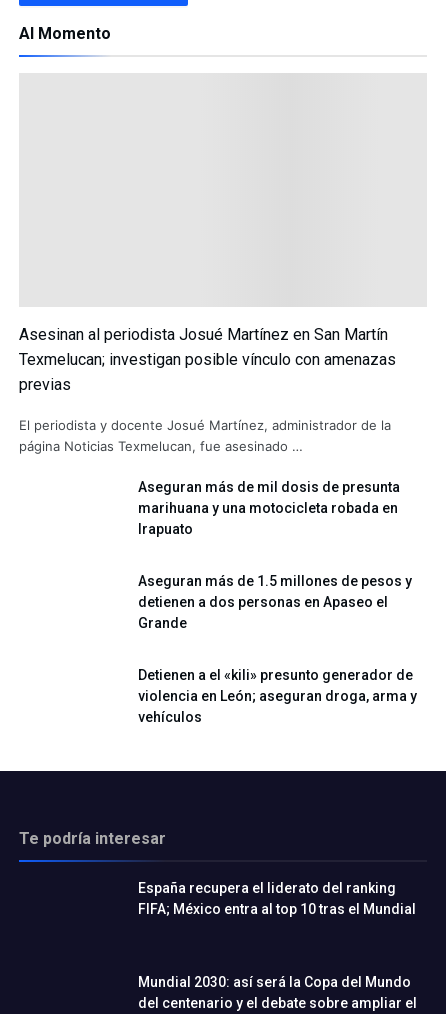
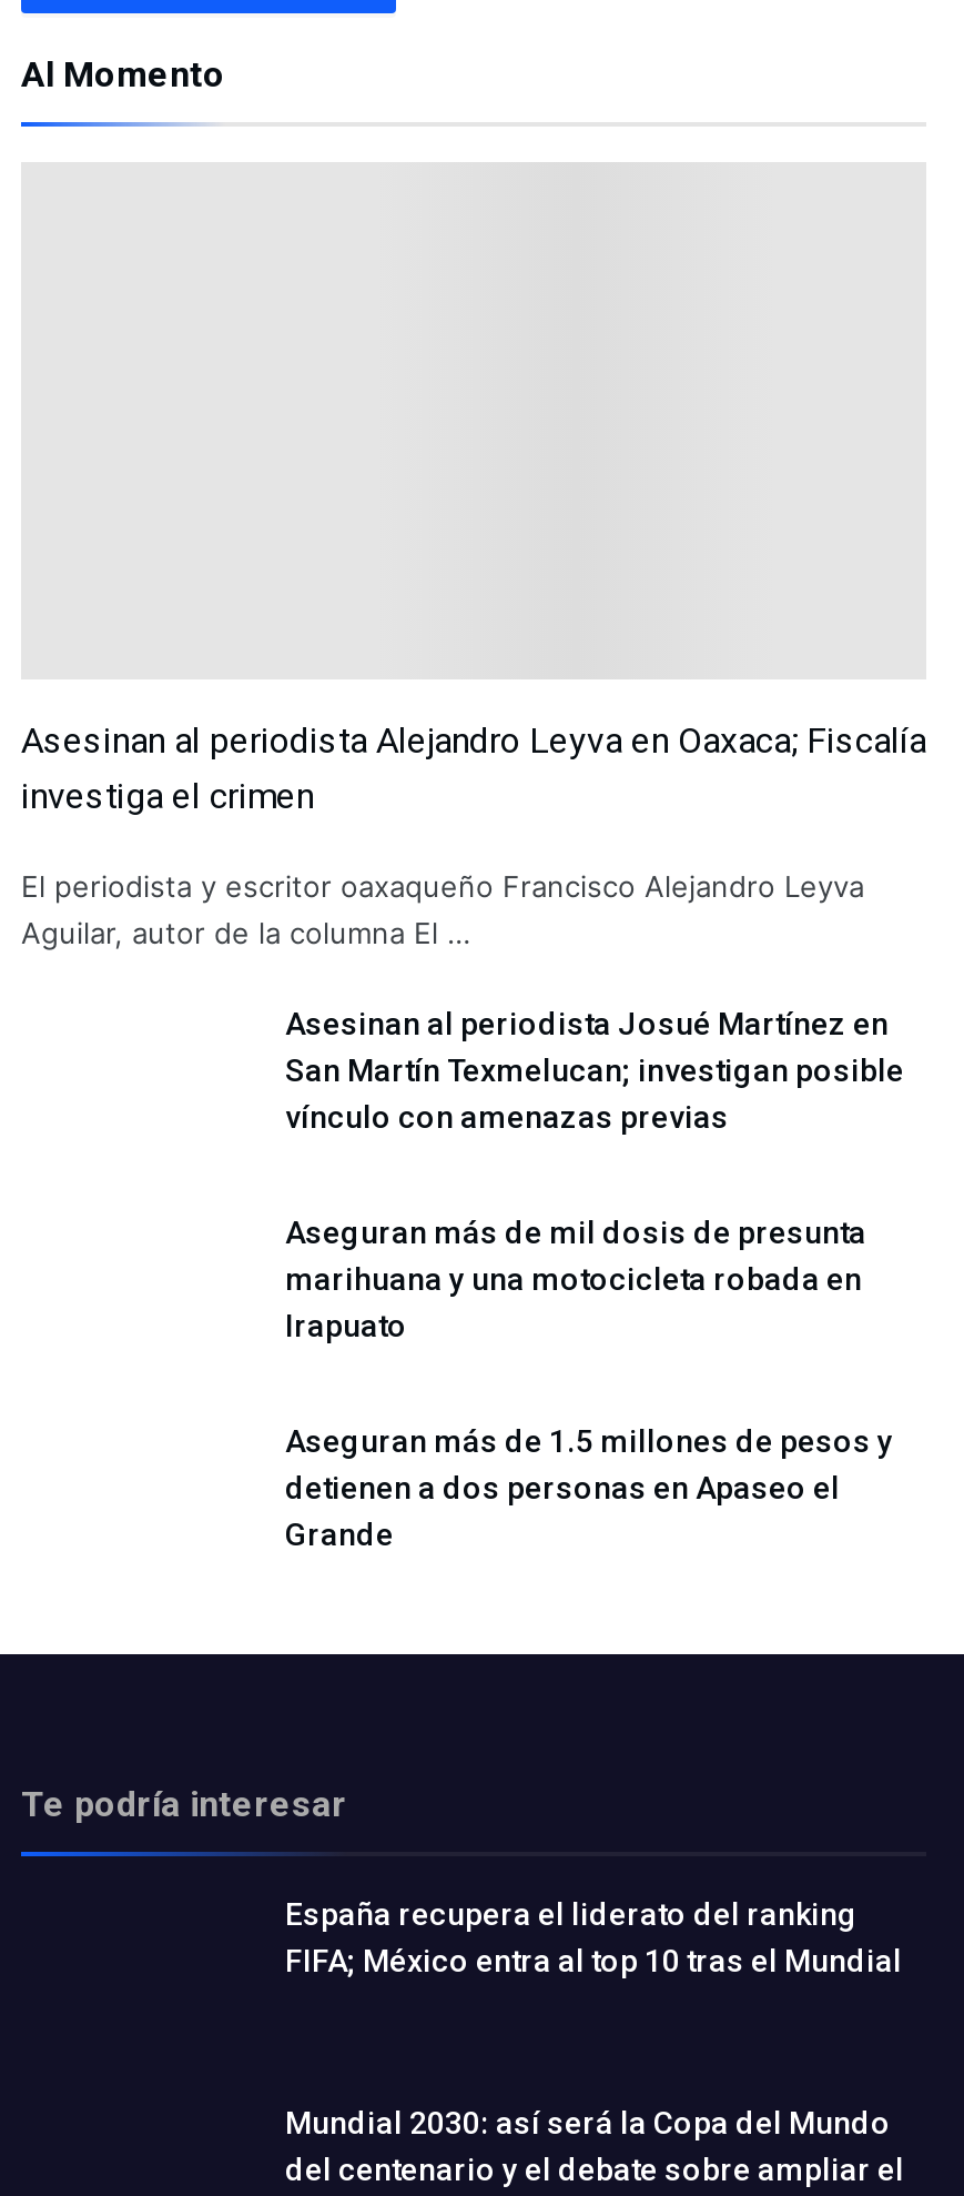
- Asesinan al periodista Josué Martínez en San Martín
- Texmelucan; investigan posible vínculo con amenazas
- previas
- El periodista y docente Josué Martínez, administrador de la
- página Noticias Texmelucan, fue asesinado …
+ Asesinan al periodista Alejandro Leyva en Oaxaca; Fiscalía
+ investiga el crimen
+ El periodista y escritor oaxaqueño Francisco Alejandro Leyva
+ Aguilar, autor de la columna El …
+ Asesinan al periodista Josué Martínez en
+ San Martín Texmelucan; investigan posible
+ vínculo con amenazas previas

moved down: Aseguran más de mil dosis de presunta | marihuana y una motocicleta robada en | Irapuato | Aseguran más de 1.5 millones de pesos y | detienen a dos personas en Apaseo el | Grande

- Detienen a el «kili» presunto generador de
- violencia en León; aseguran droga, arma y
- vehículos
